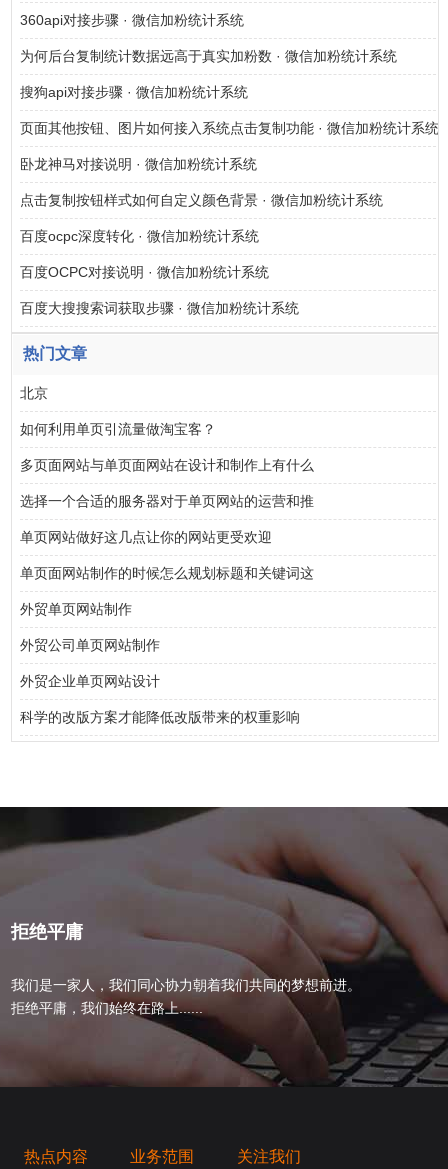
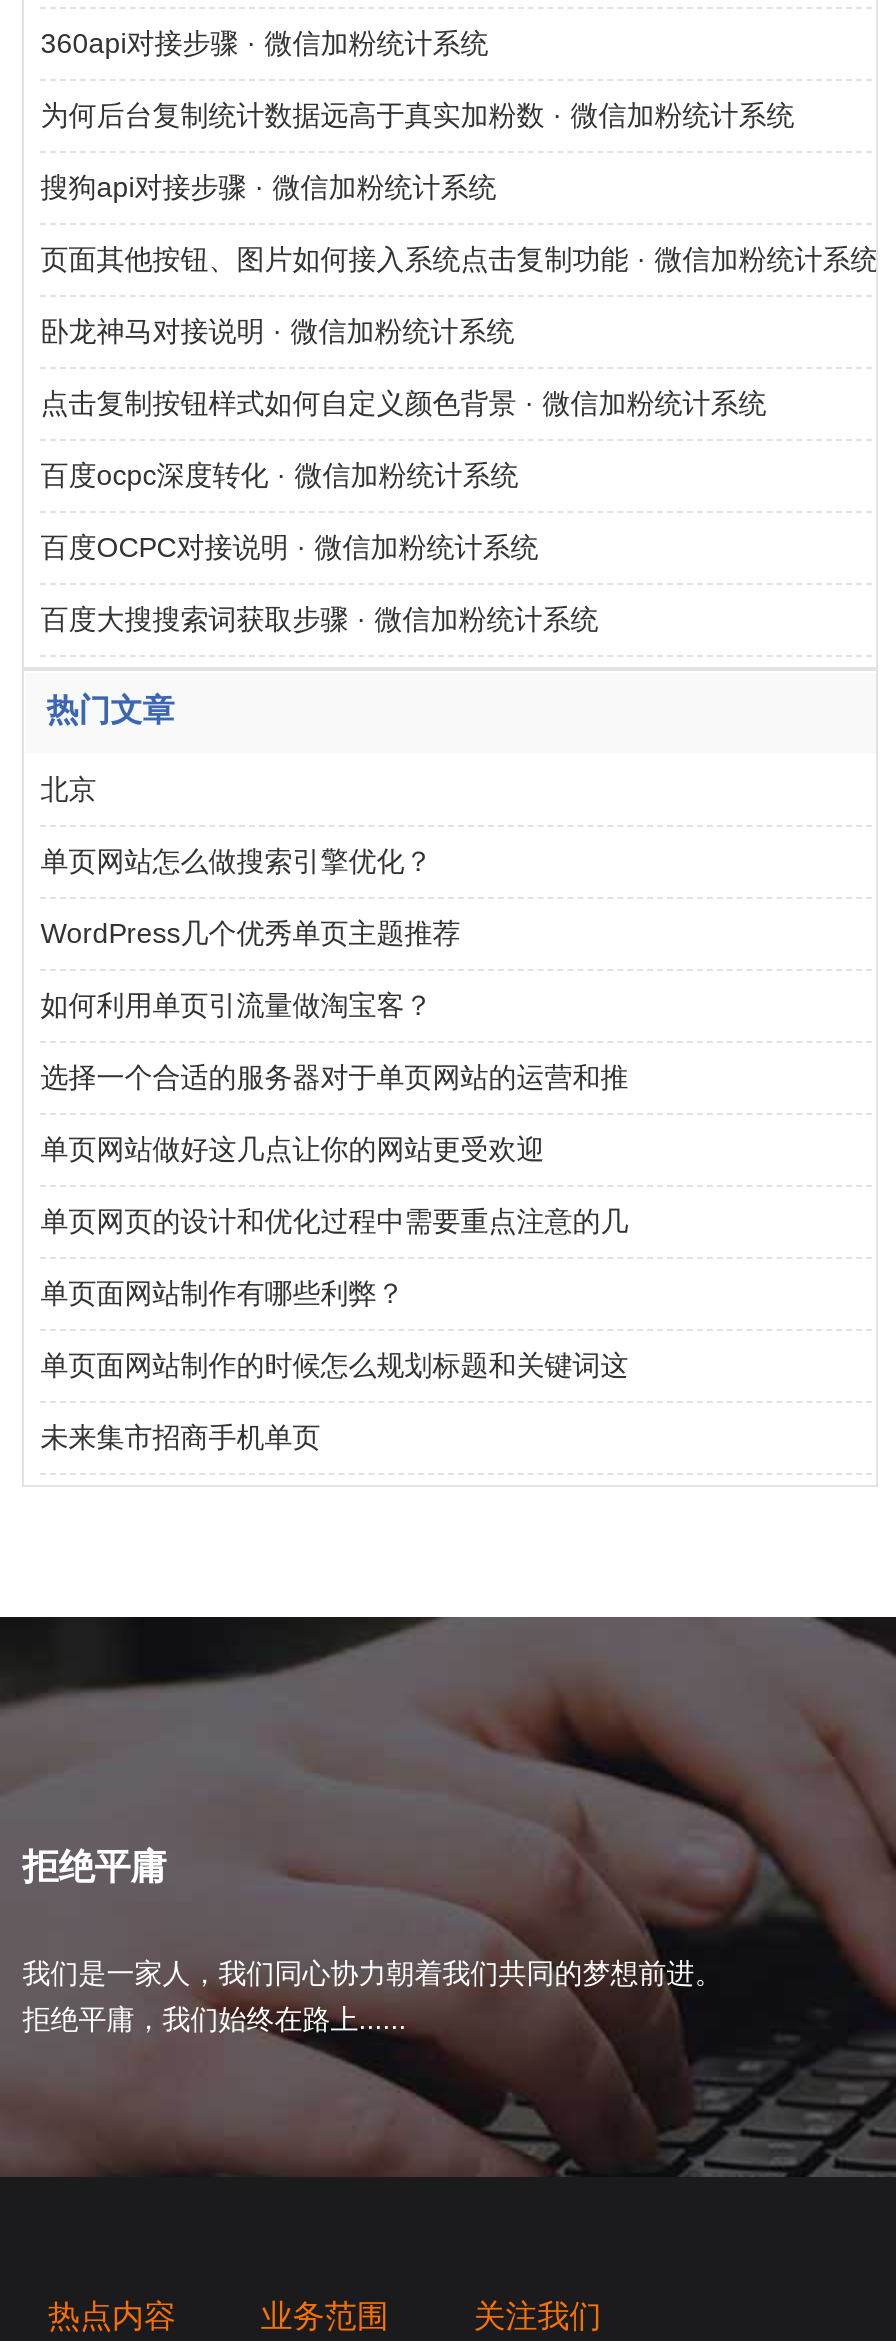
+ 单页网站怎么做搜索引擎优化？
+ WordPress几个优秀单页主题推荐

moved down: 如何利用单页引流量做淘宝客？

- 多页面网站与单页面网站在设计和制作上有什么

moved down: 选择一个合适的服务器对于单页网站的运营和推 | 单页网站做好这几点让你的网站更受欢迎

+ 单页网页的设计和优化过程中需要重点注意的几
+ 单页面网站制作有哪些利弊？

moved down: 单页面网站制作的时候怎么规划标题和关键词这

- 外贸单页网站制作
- 外贸公司单页网站制作
- 外贸企业单页网站设计
- 科学的改版方案才能降低改版带来的权重影响
+ 未来集市招商手机单页
